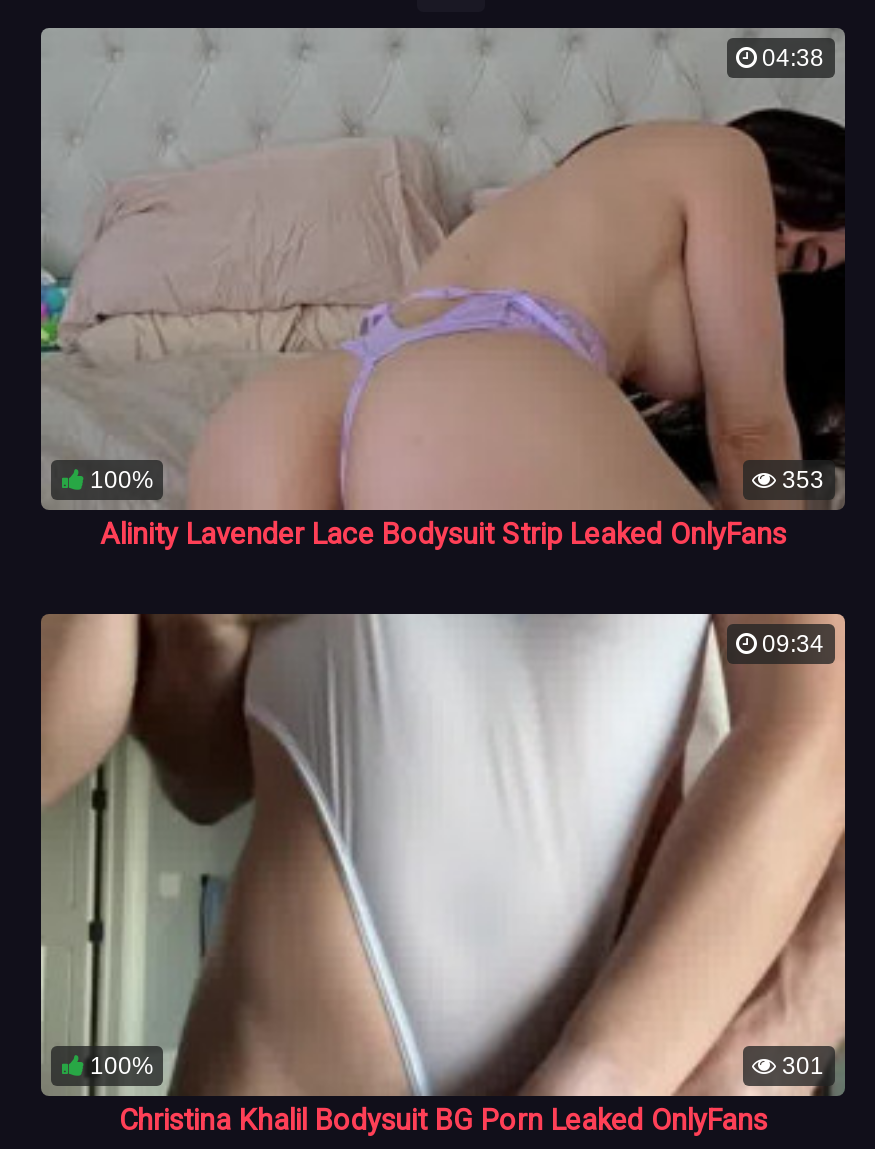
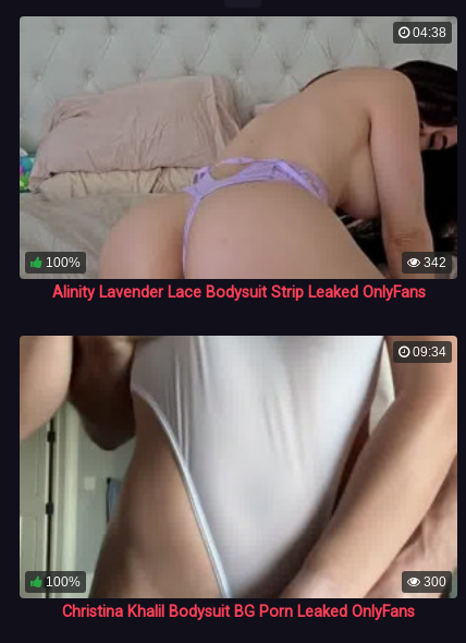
- 353
+ 342

- 301
+ 300
